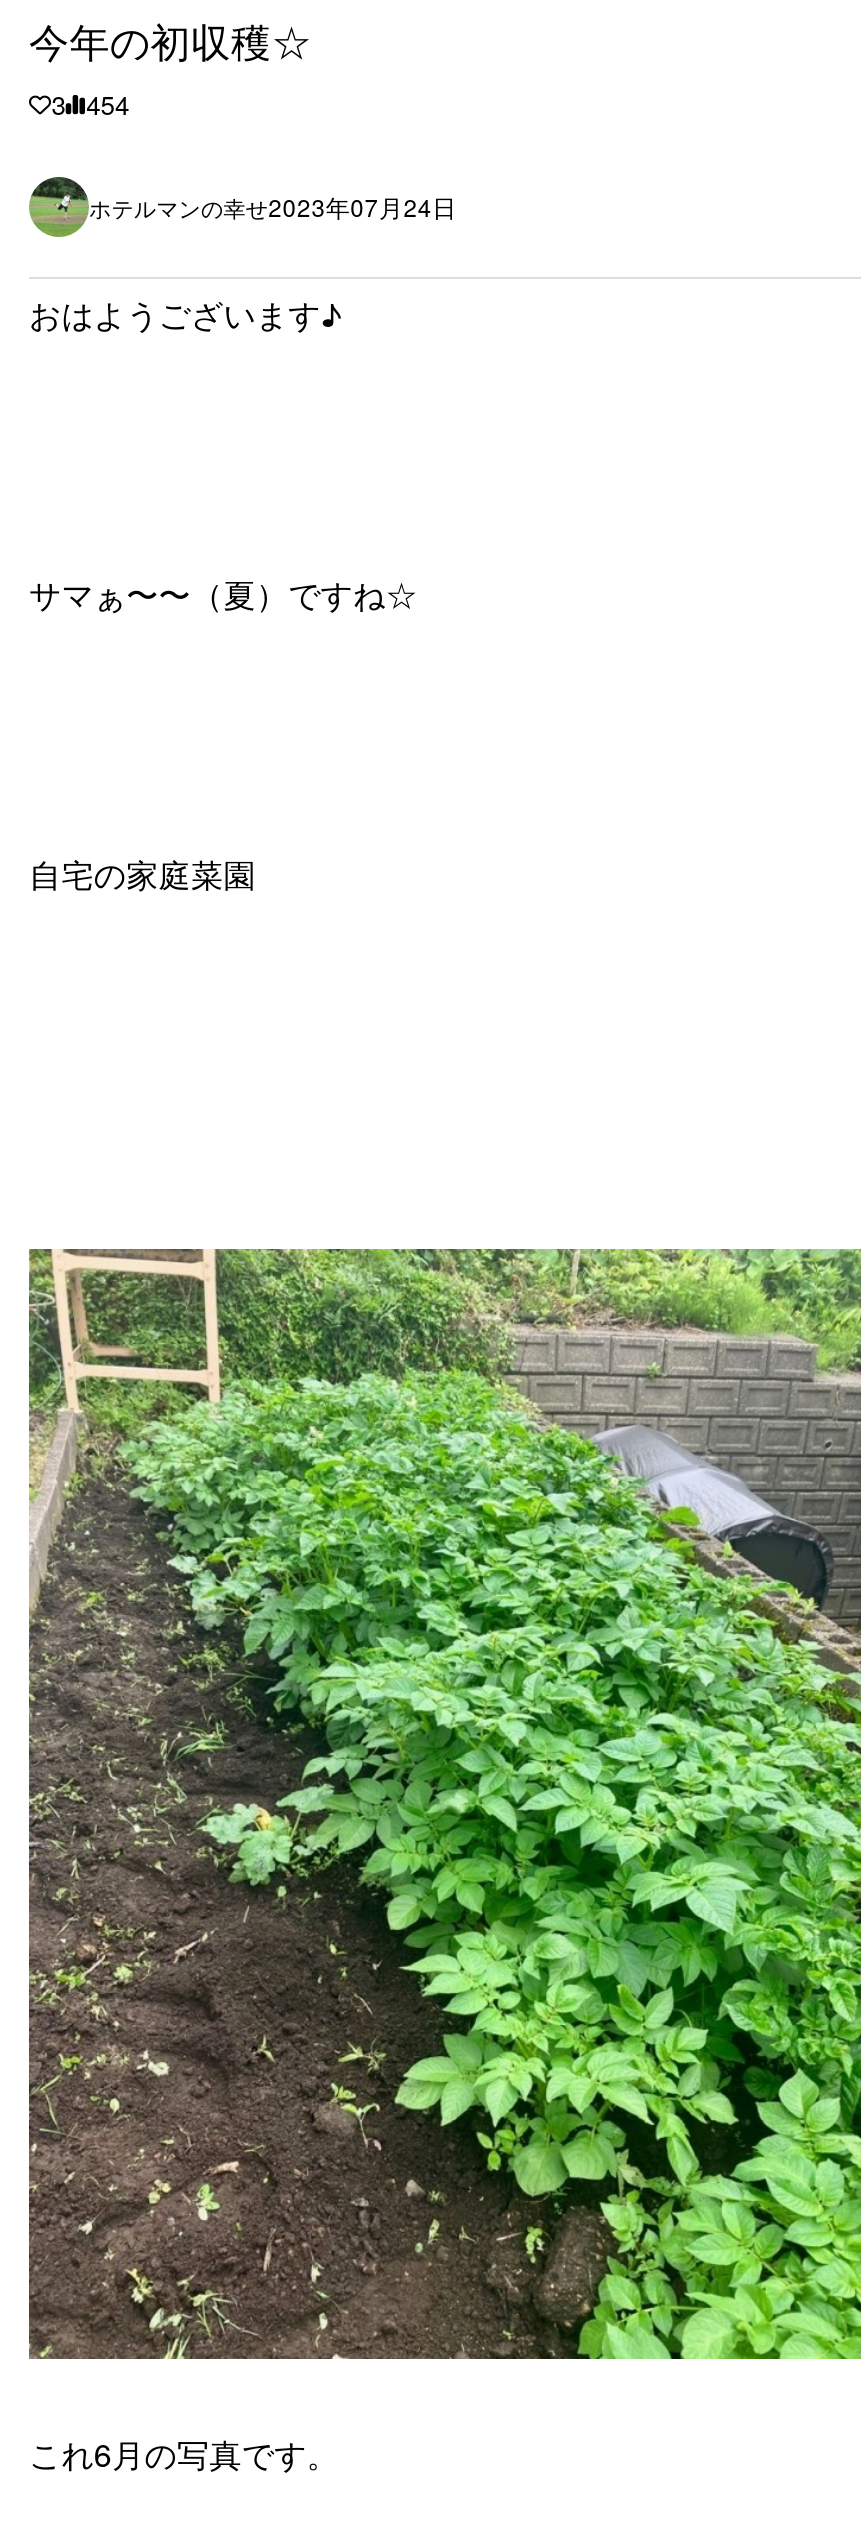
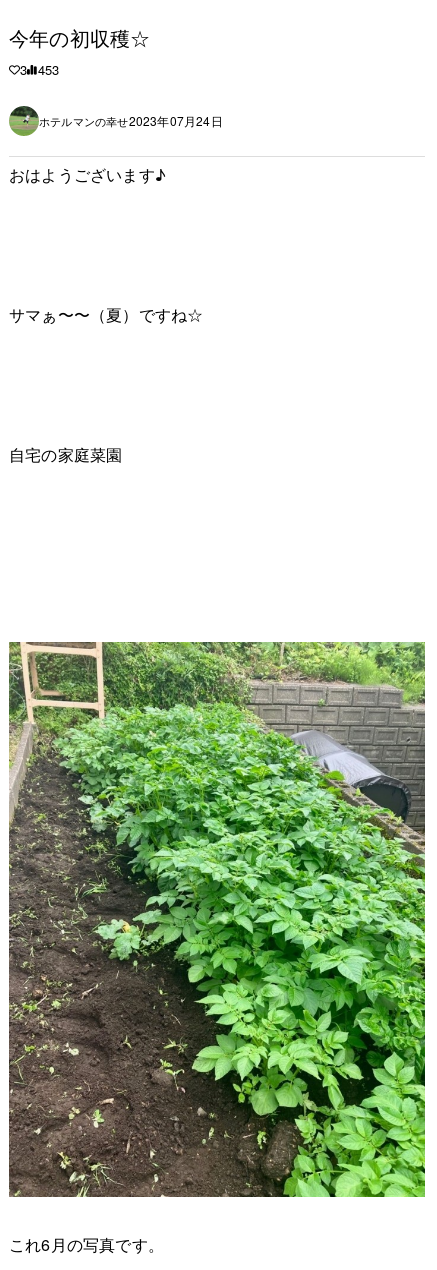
- 3 454
+ 3 453
